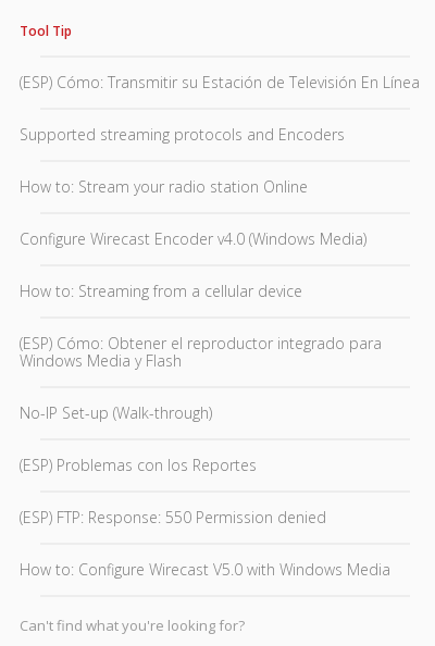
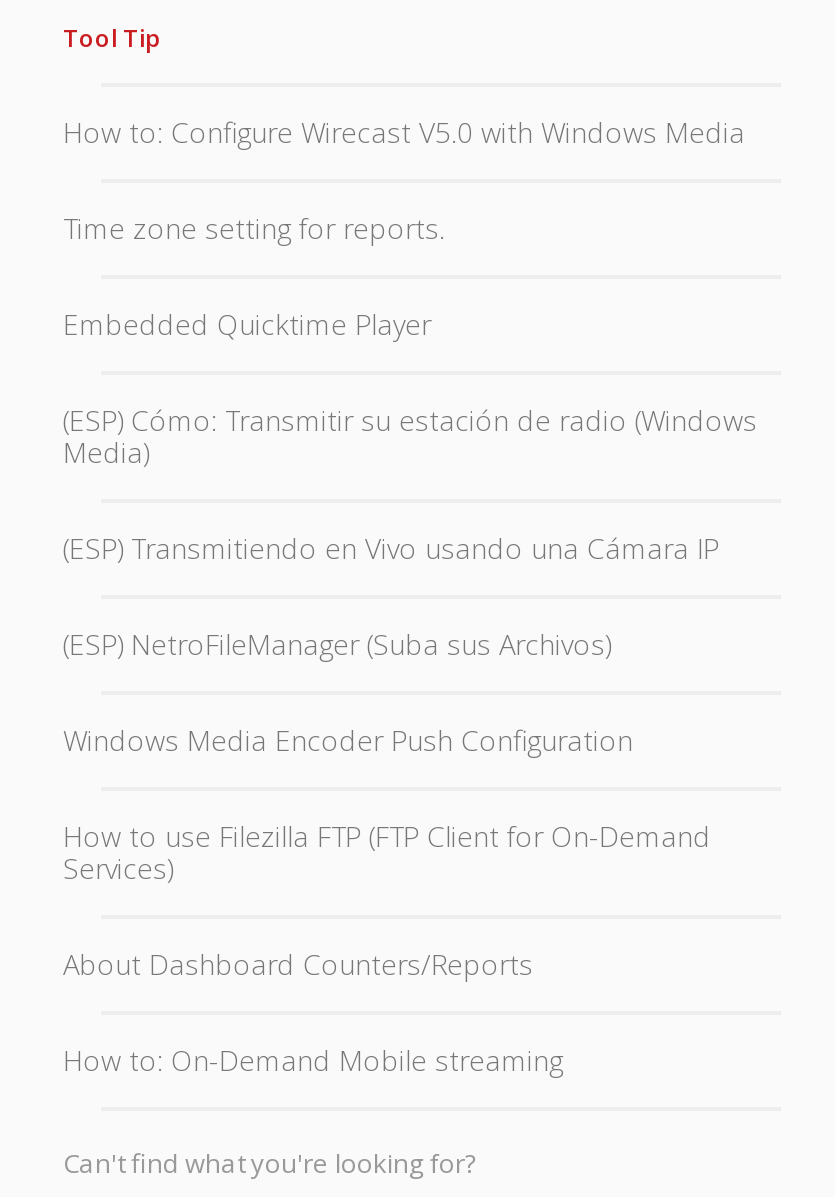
- (ESP) Cómo: Transmitir su Estación de Televisión En Línea
- Supported streaming protocols and Encoders
- How to: Stream your radio station Online
- Configure Wirecast Encoder v4.0 (Windows Media)
- How to: Streaming from a cellular device
- (ESP) Cómo: Obtener el reproductor integrado para
- Windows Media y Flash
- No-IP Set-up (Walk-through)
- (ESP) Problemas con los Reportes
- (ESP) FTP: Response: 550 Permission denied

moved up: How to: Configure Wirecast V5.0 with Windows Media

+ Time zone setting for reports.
+ Embedded Quicktime Player
+ (ESP) Cómo: Transmitir su estación de radio (Windows
+ Media)
+ (ESP) Transmitiendo en Vivo usando una Cámara IP
+ (ESP) NetroFileManager (Suba sus Archivos)
+ Windows Media Encoder Push Configuration
+ How to use Filezilla FTP (FTP Client for On-Demand
+ Services)
+ About Dashboard Counters/Reports
+ How to: On-Demand Mobile streaming
